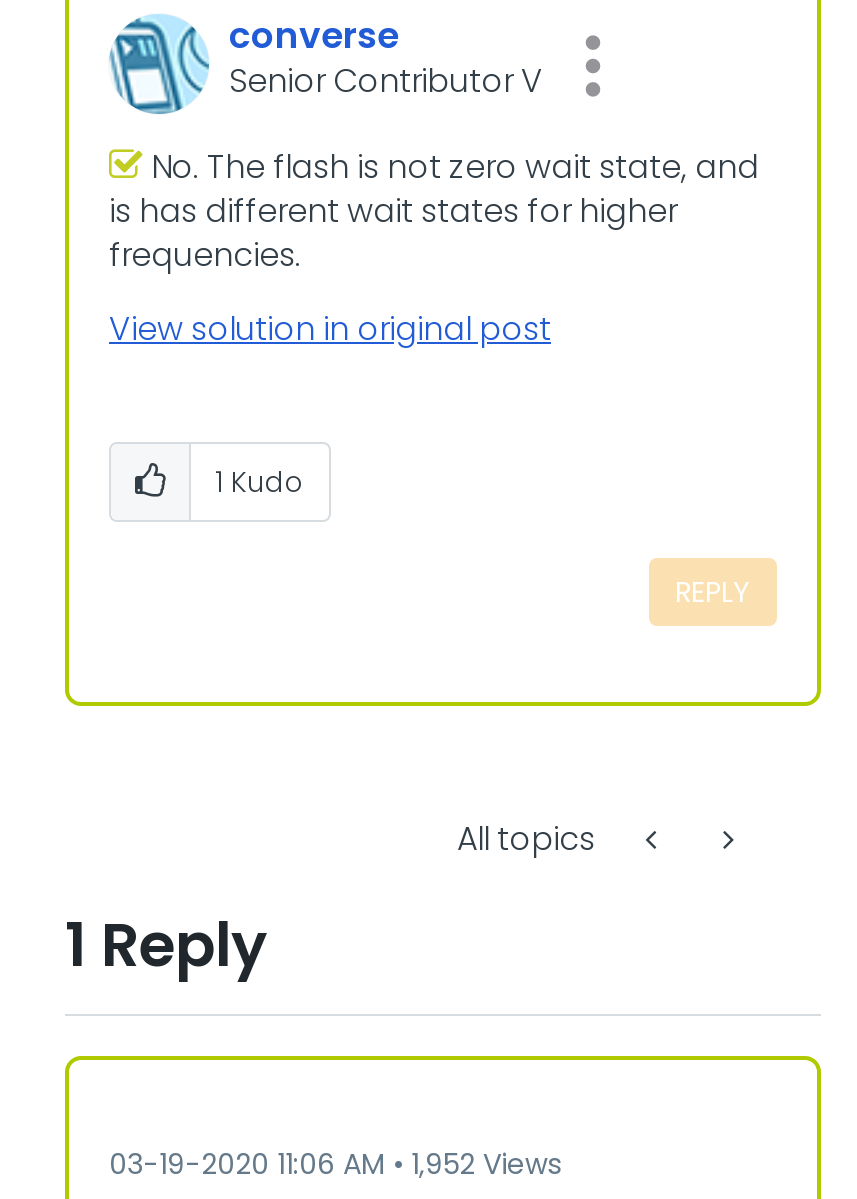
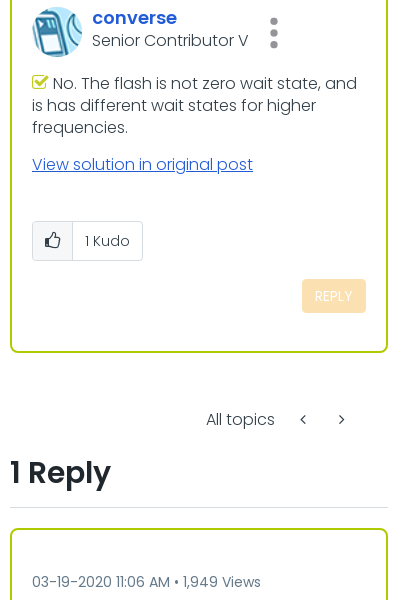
- 03-19-2020 11:06 AM 1,952 Views
+ 03-19-2020 11:06 AM 1,949 Views
